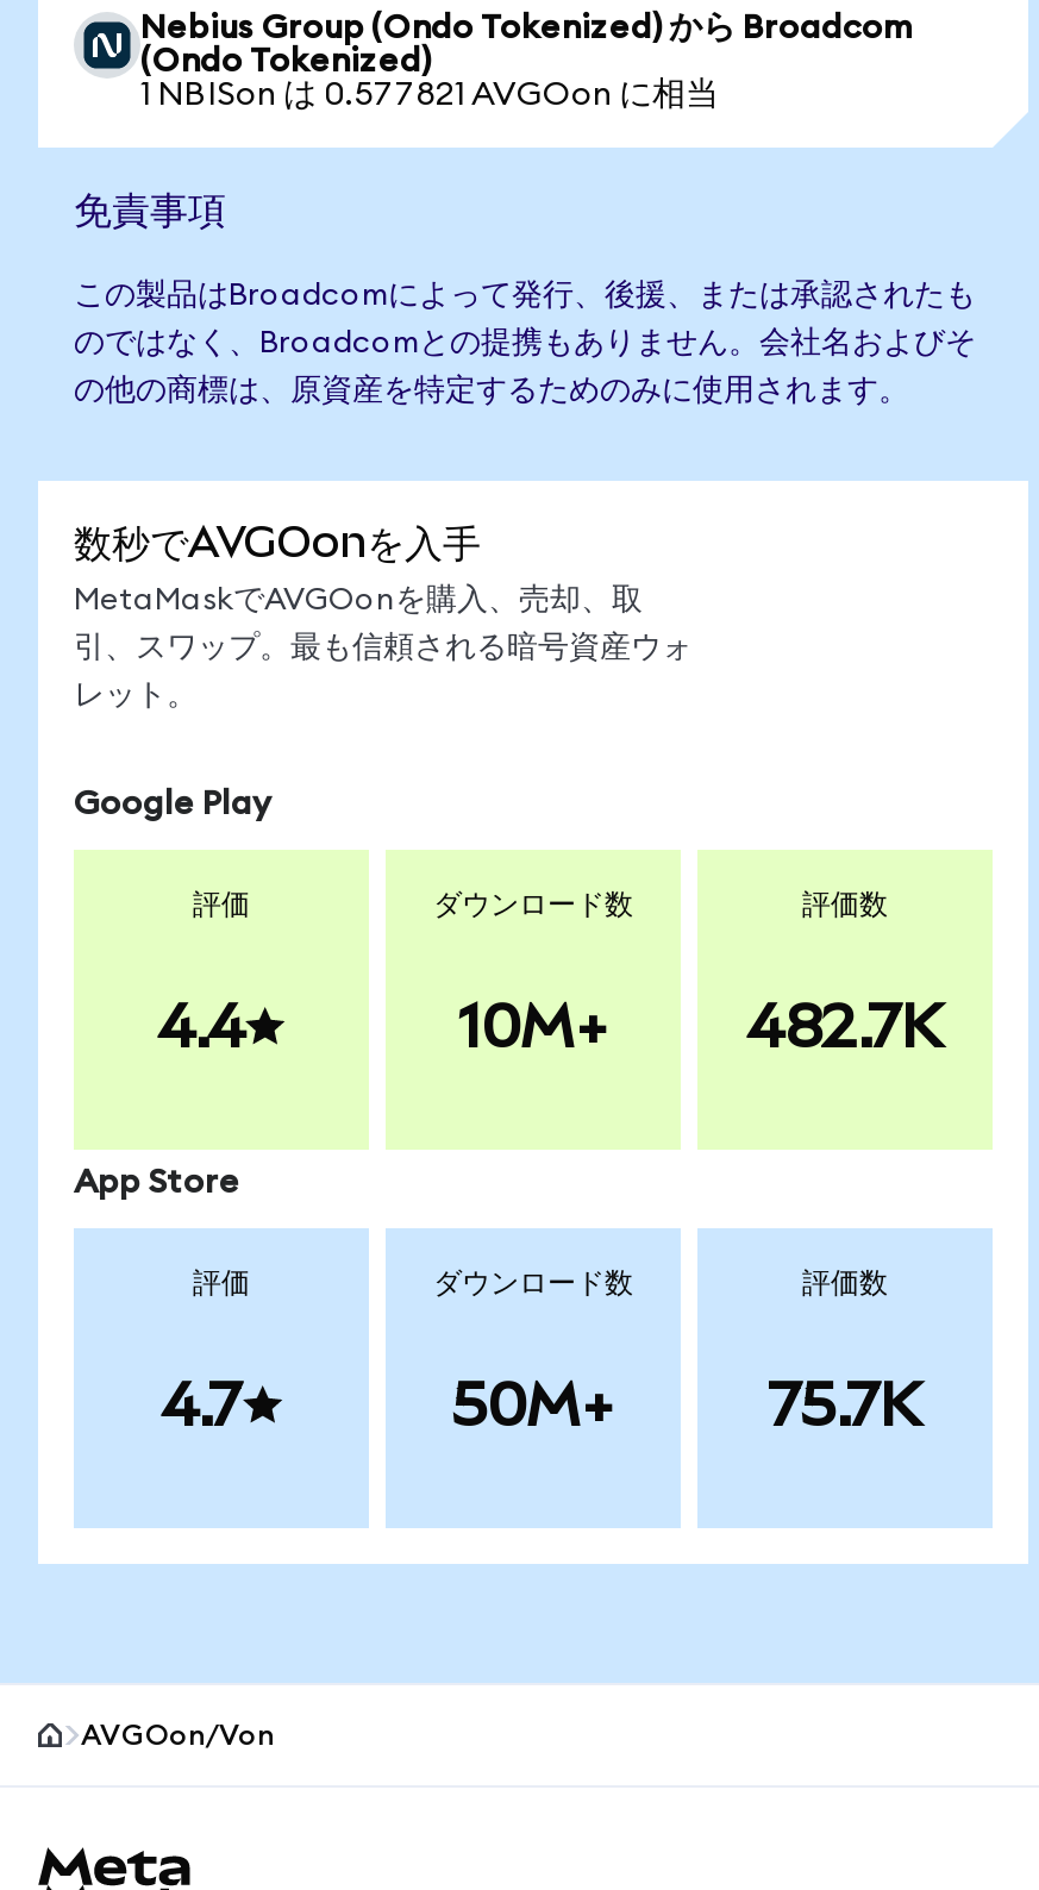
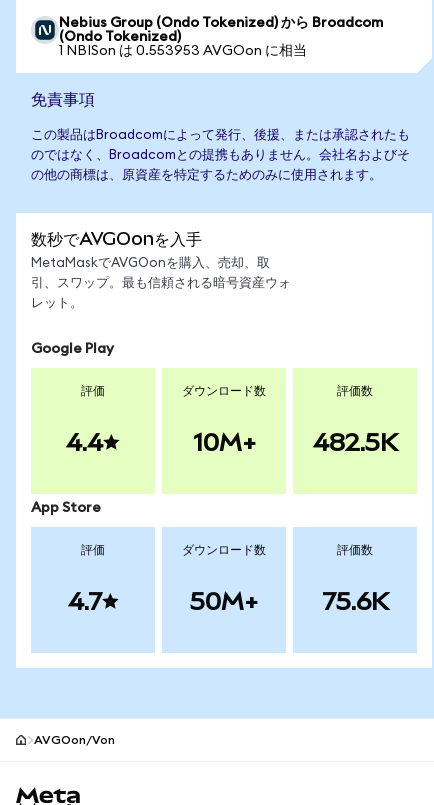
- 1 NBISon は 0.577821 AVGOon に相当
+ 1 NBISon は 0.553953 AVGOon に相当

- 482.7K
+ 482.5K

- 75.7K
+ 75.6K
